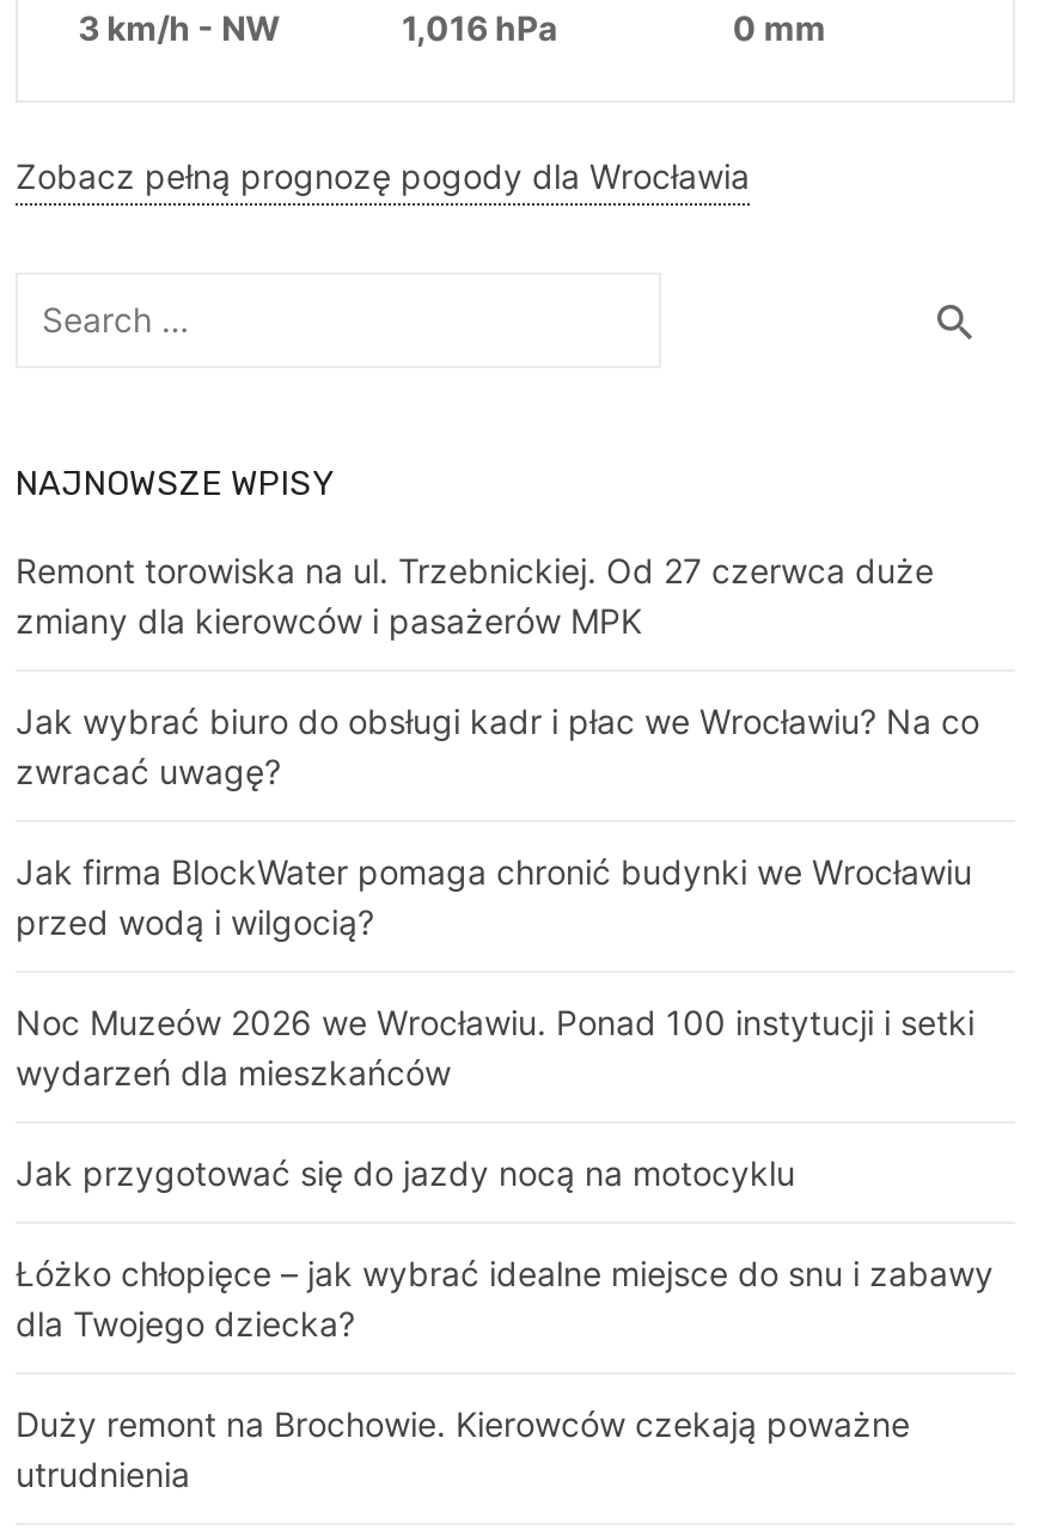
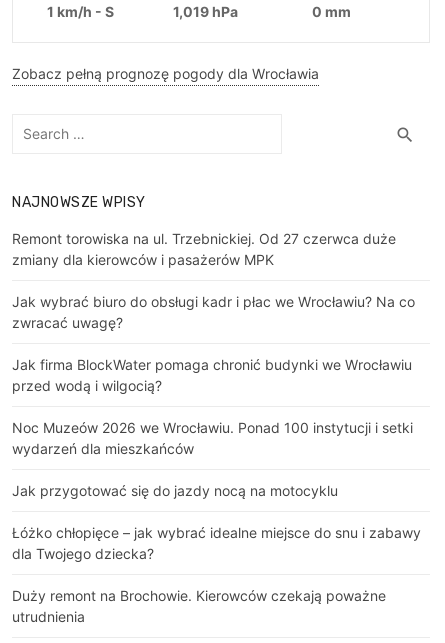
- 3 km/h - NW
+ 1 km/h - S

- 1,016 hPa
+ 1,019 hPa
